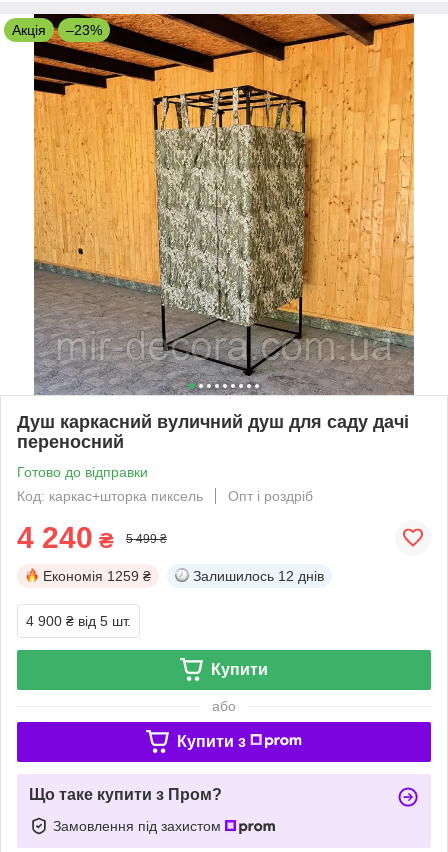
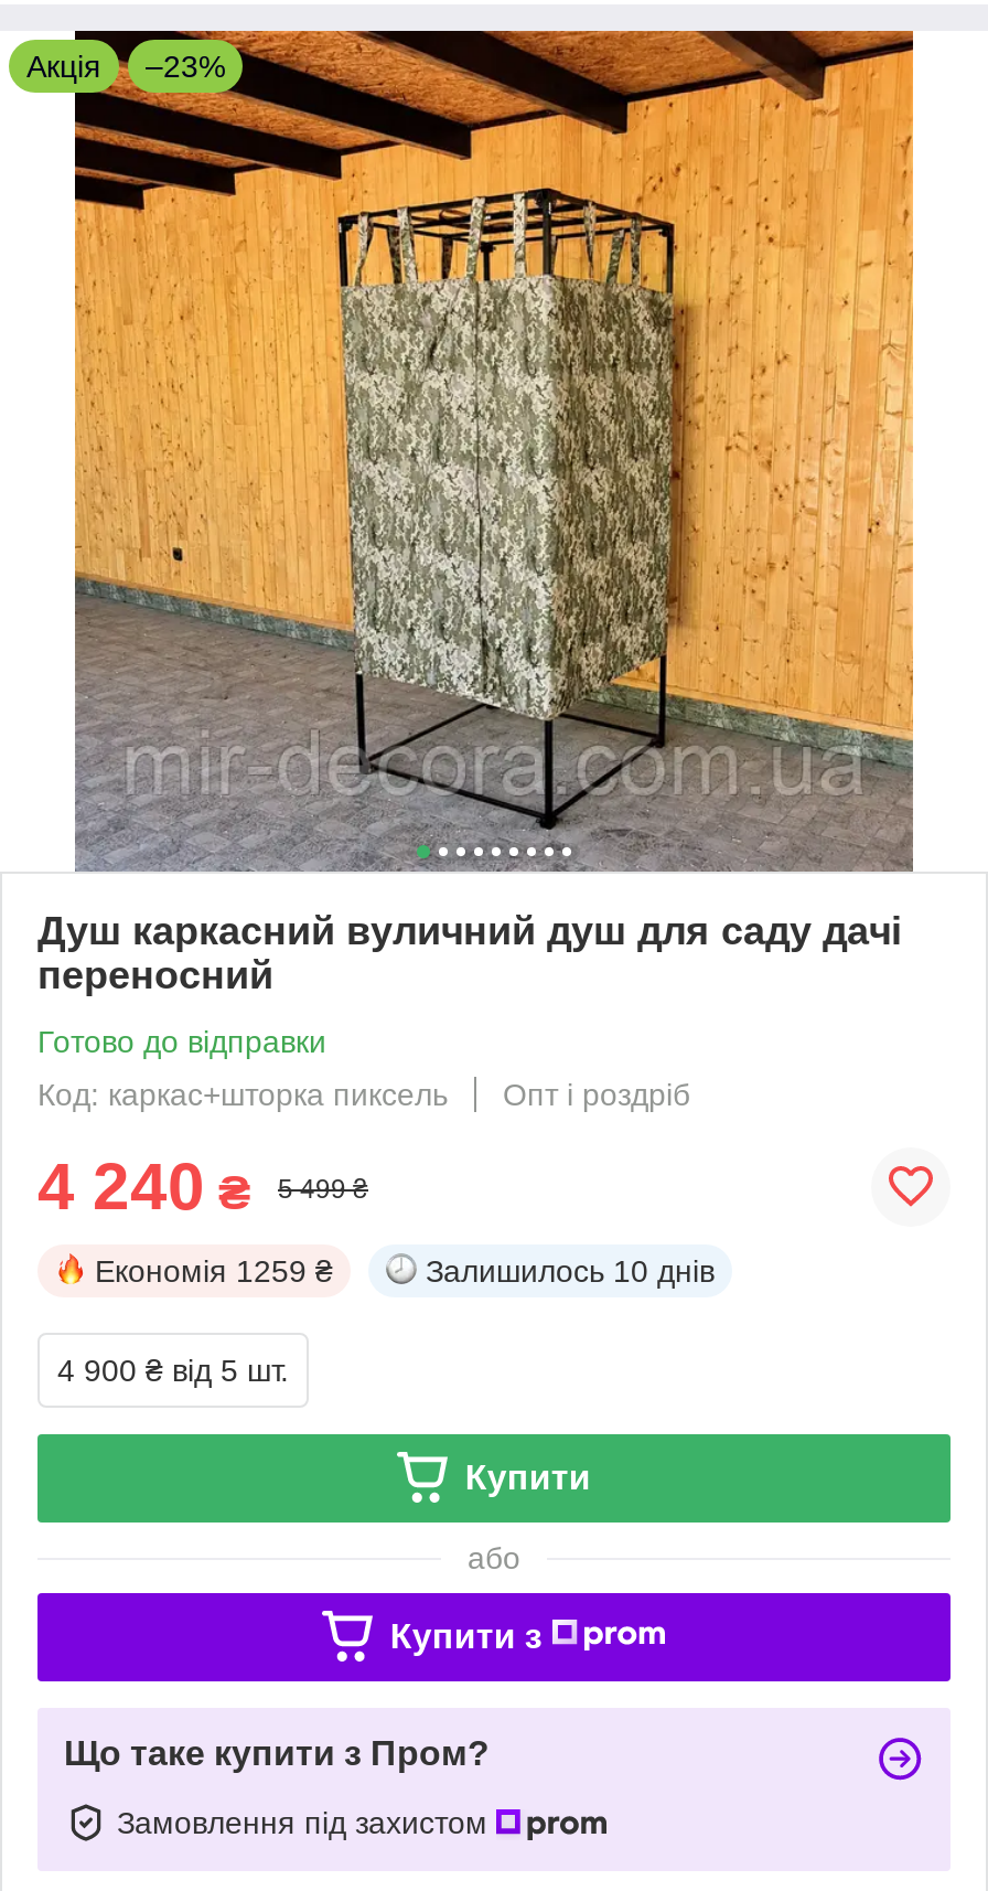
- Залишилось 12 днів
+ Залишилось 10 днів
